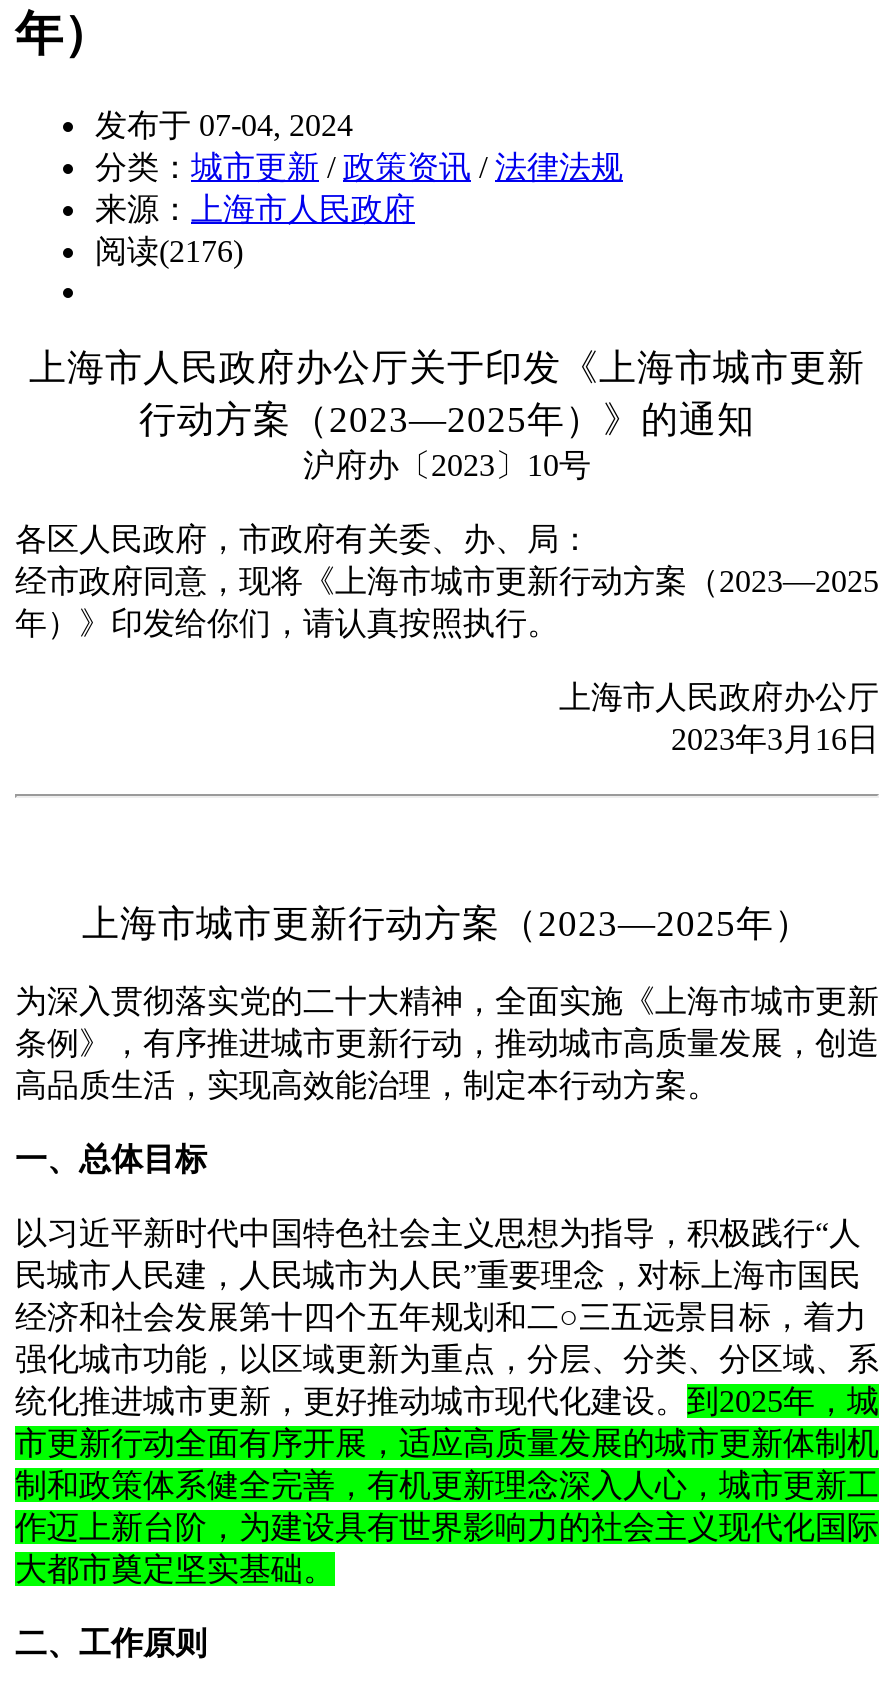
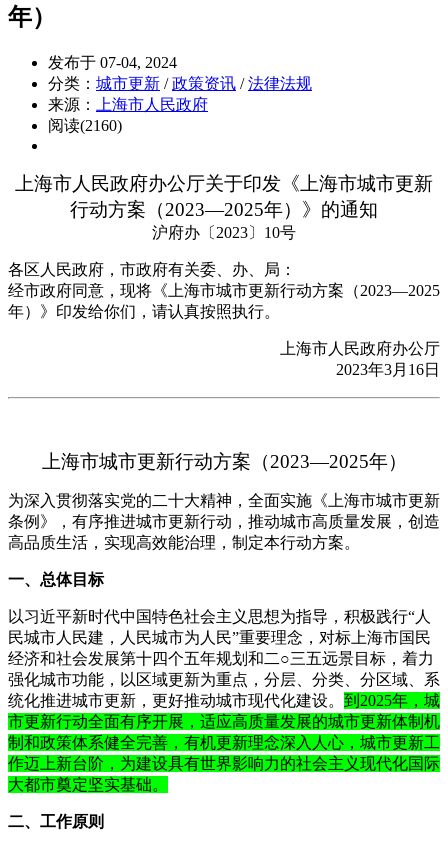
- 阅读(2176)
+ 阅读(2160)
